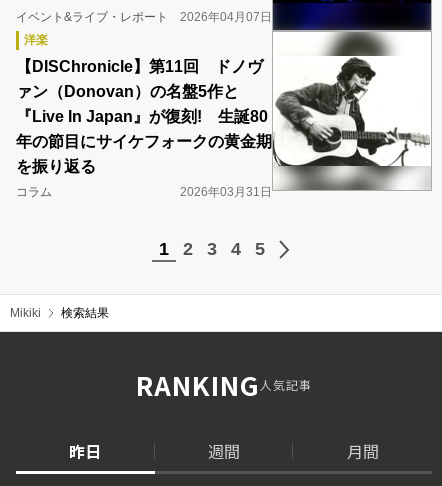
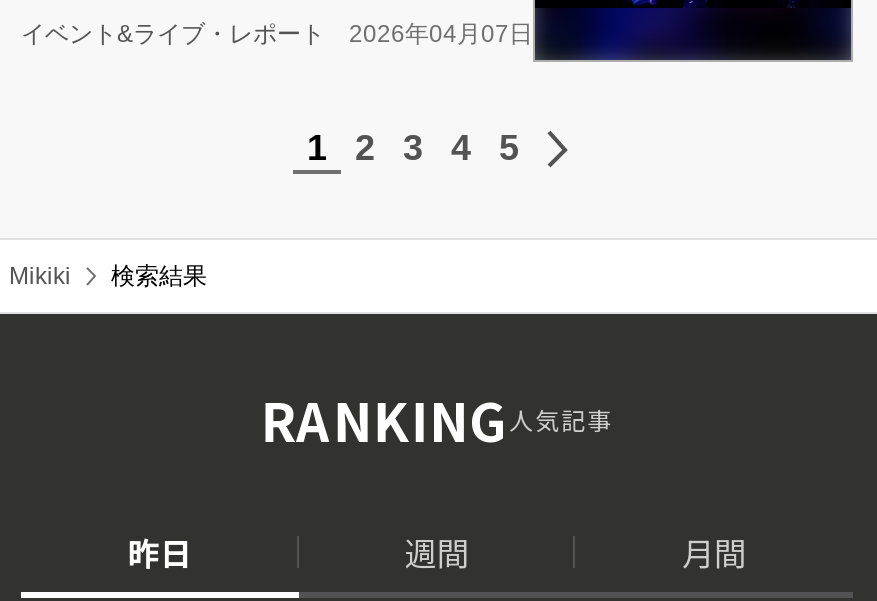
- [image]
- 洋楽
- 【DISChronicle】第11回 ドノヴ
- ァン（Donovan）の名盤5作と
- 『Live In Japan』が復刻! 生誕80
- 年の節目にサイケフォークの黄金期
- を振り返る
- コラム
- 2026年03月31日
